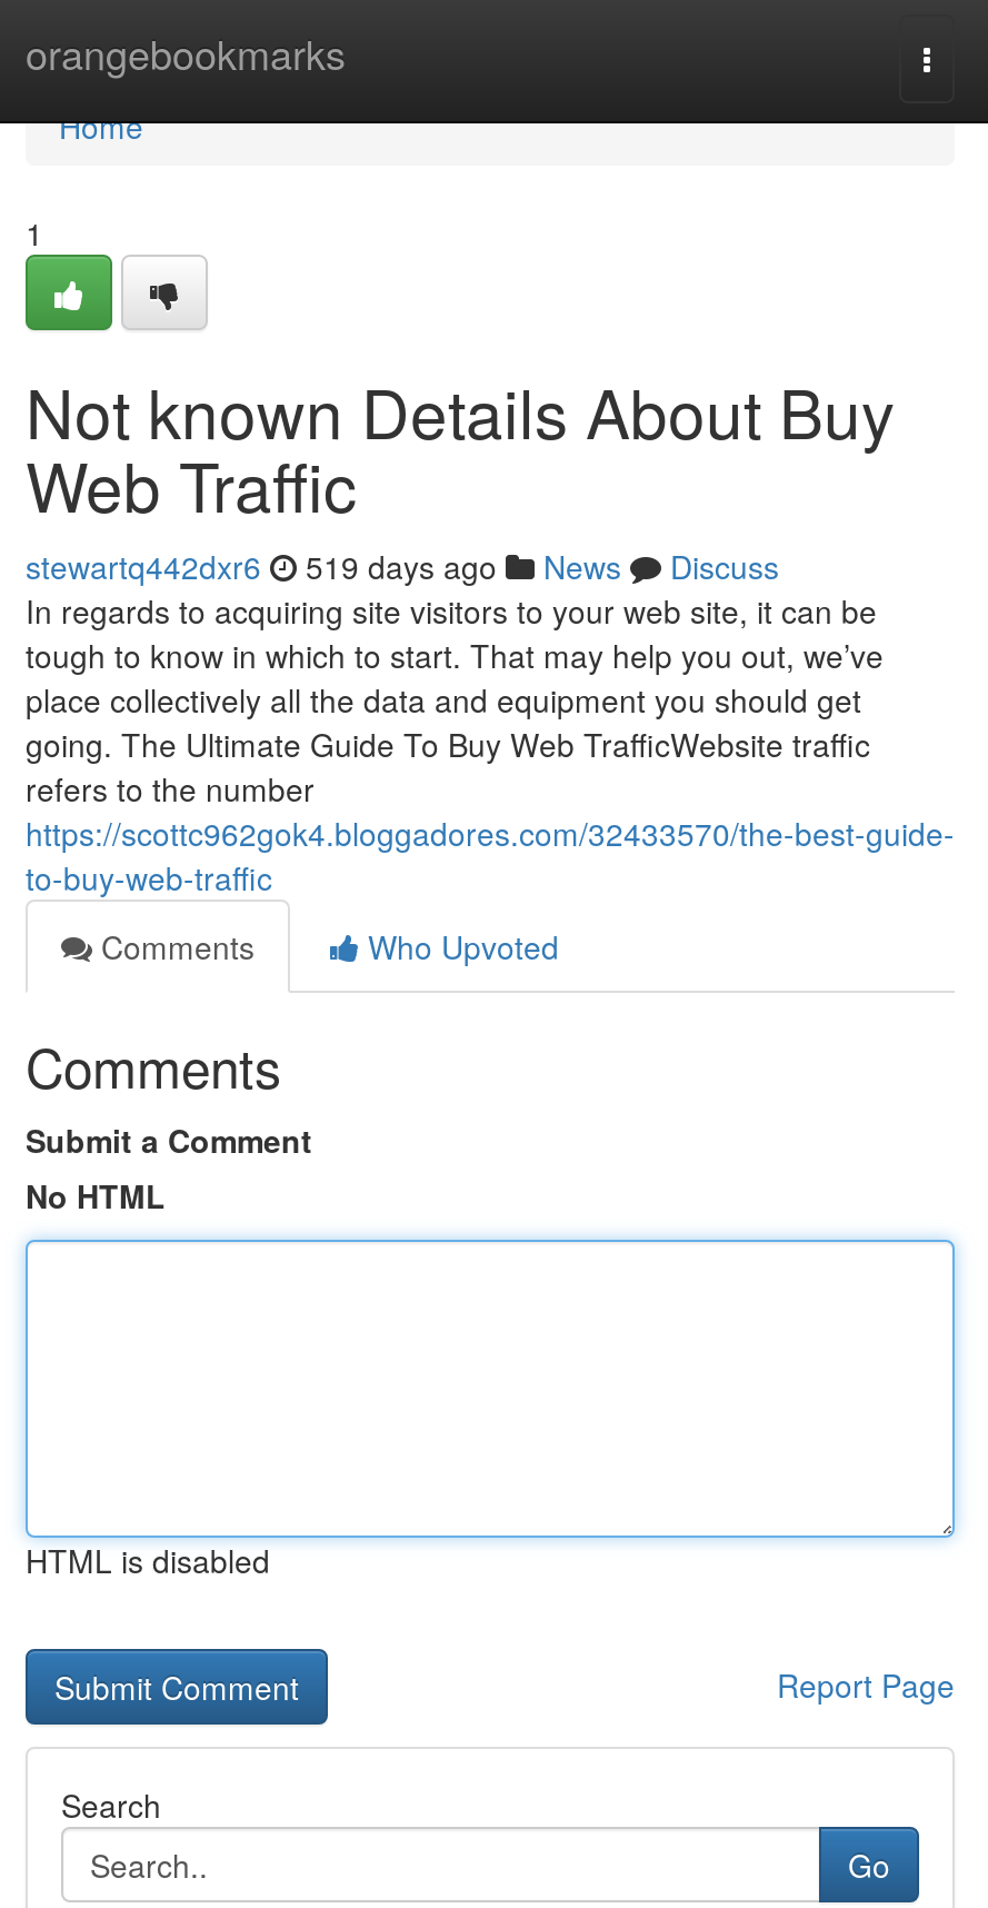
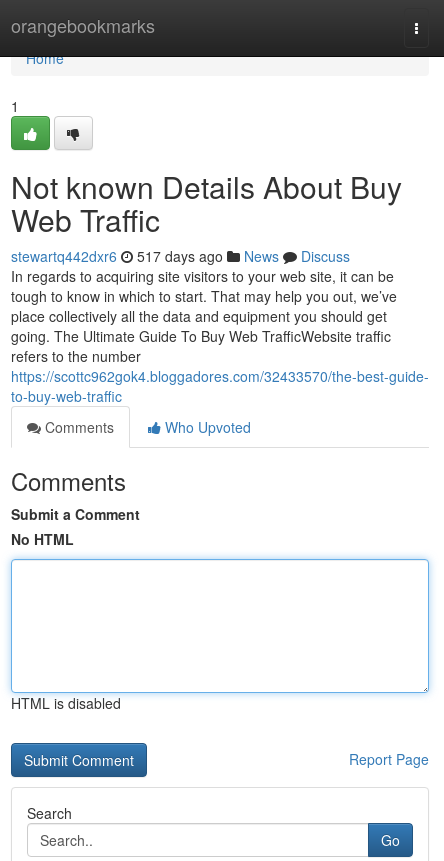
- stewartq442dxr6 519 days ago News Discuss
+ stewartq442dxr6 517 days ago News Discuss
